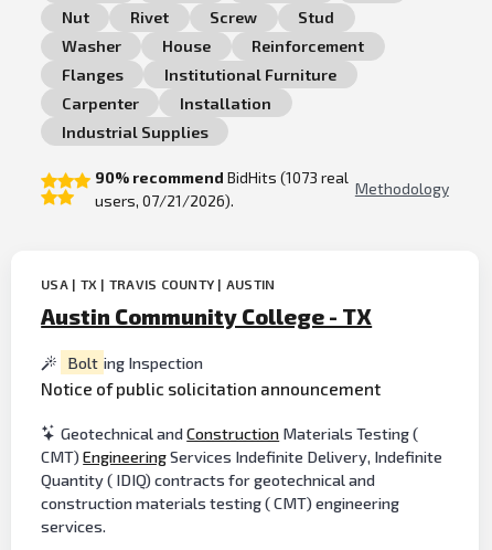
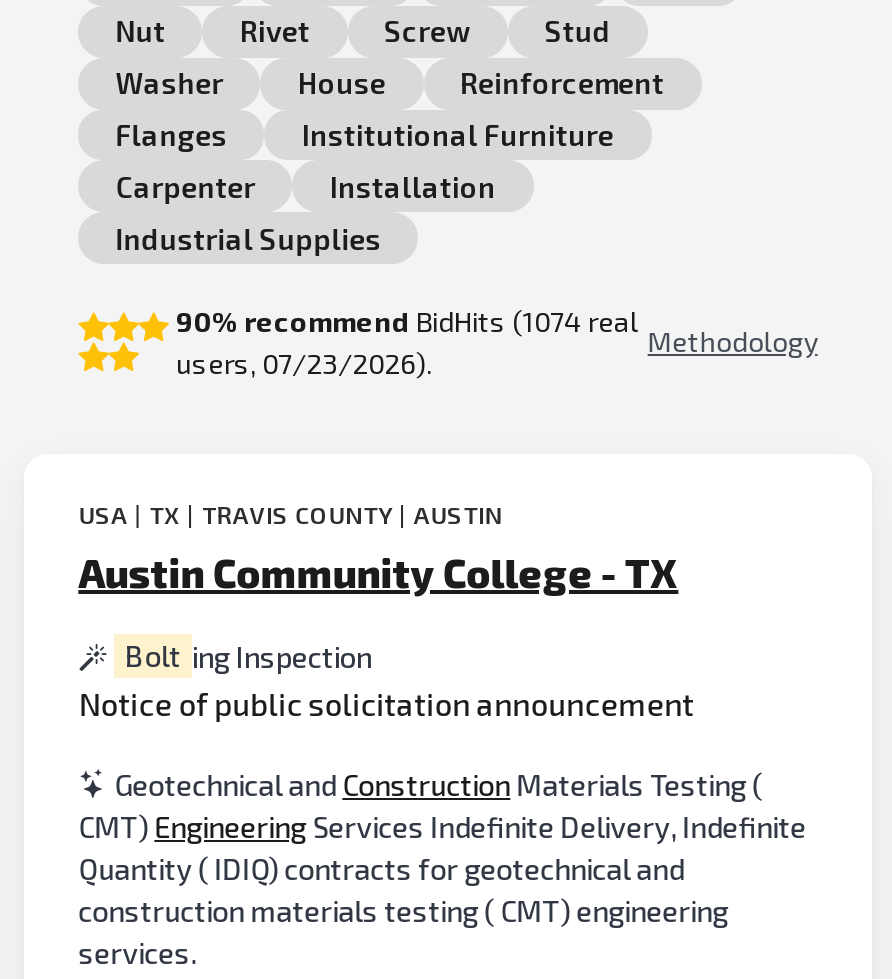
- 90% recommend BidHits (1073 real
+ 90% recommend BidHits (1074 real

- users, 07/21/2026).
+ users, 07/23/2026).
